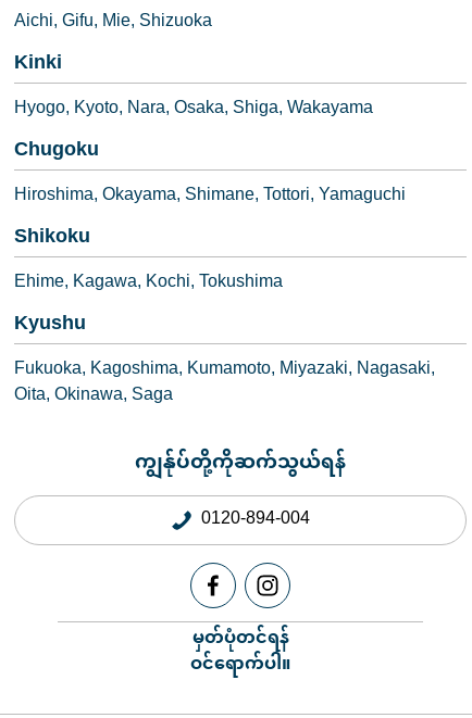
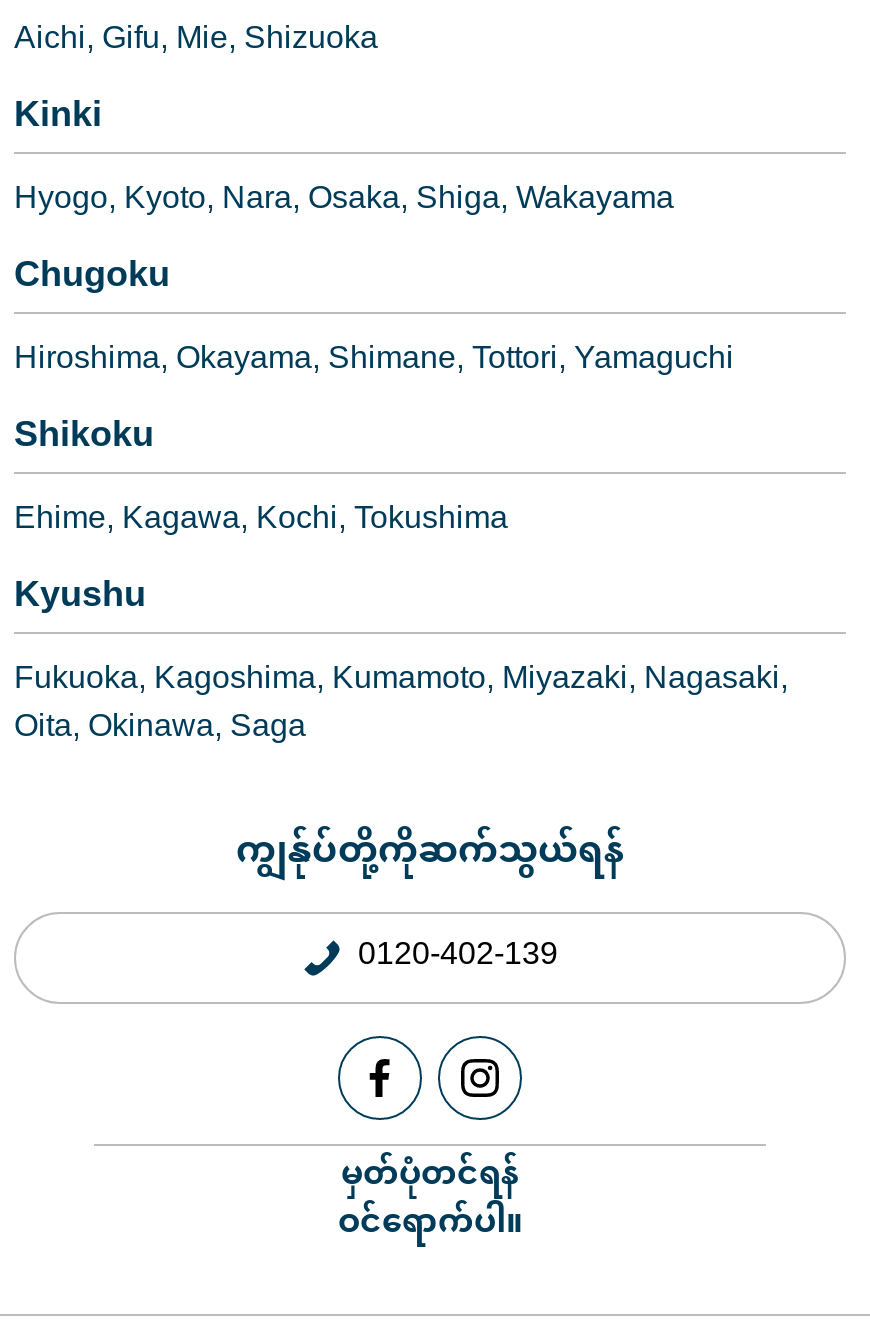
- 0120-894-004
+ 0120-402-139
